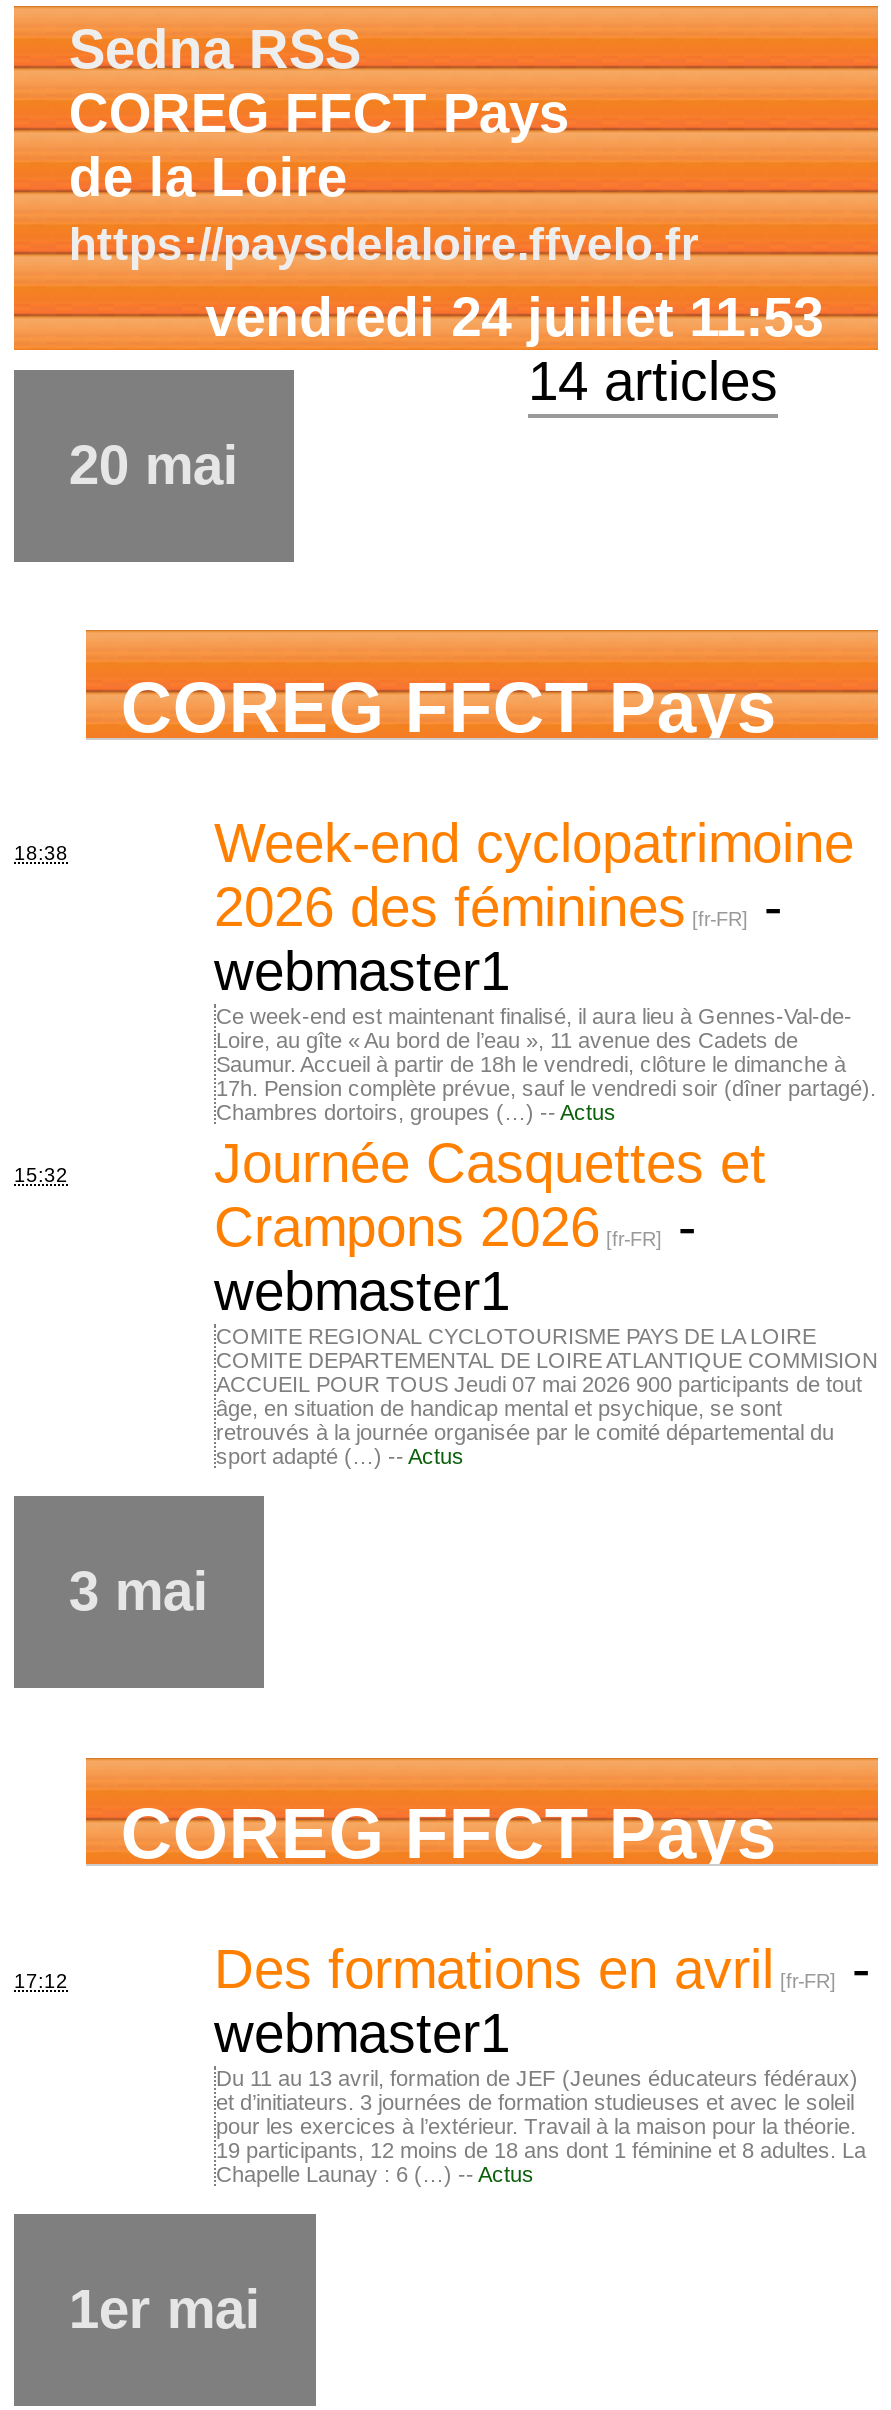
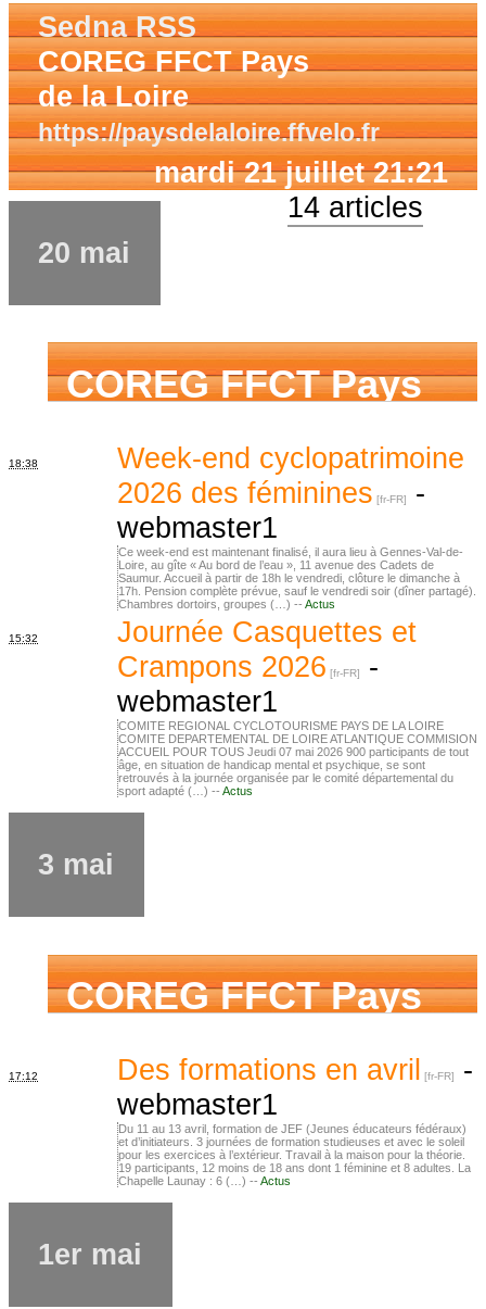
- vendredi 24 juillet 11:53
+ mardi 21 juillet 21:21
